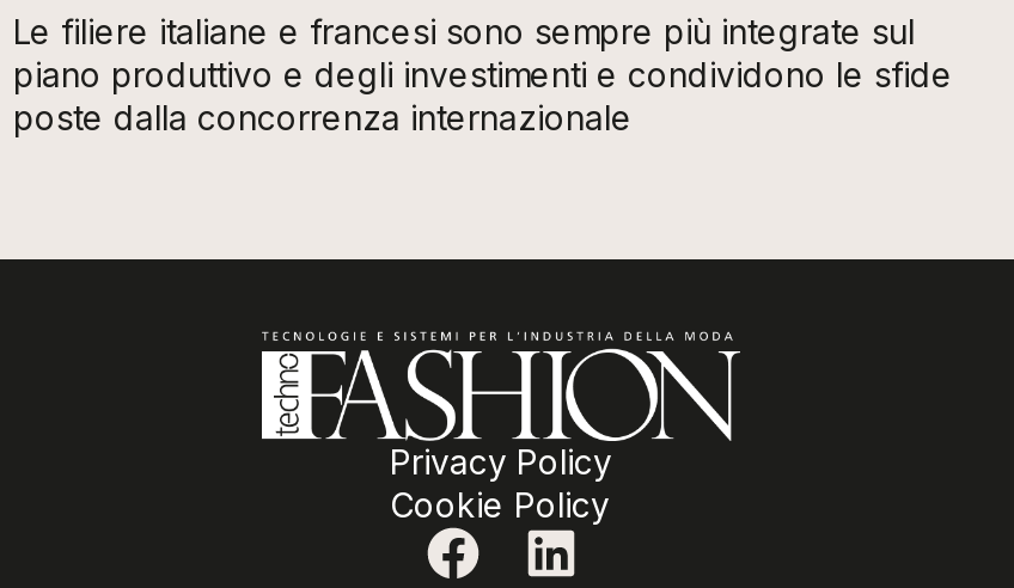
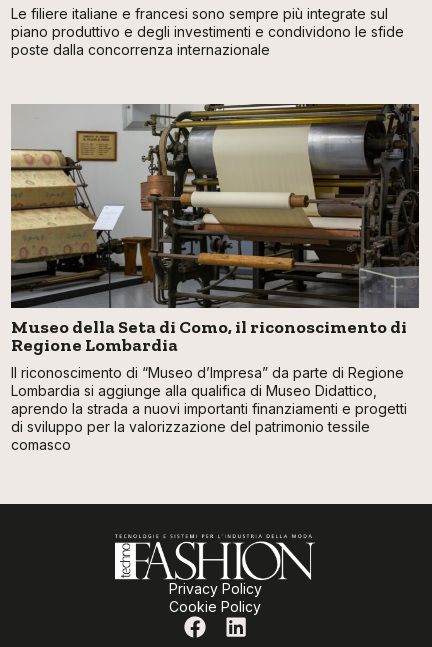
+ [image]
+ Museo della Seta di Como, il riconoscimento di
+ Regione Lombardia
+ Il riconoscimento di “Museo d’Impresa” da parte di Regione
+ Lombardia si aggiunge alla qualifica di Museo Didattico,
+ aprendo la strada a nuovi importanti finanziamenti e progetti
+ di sviluppo per la valorizzazione del patrimonio tessile
+ comasco
